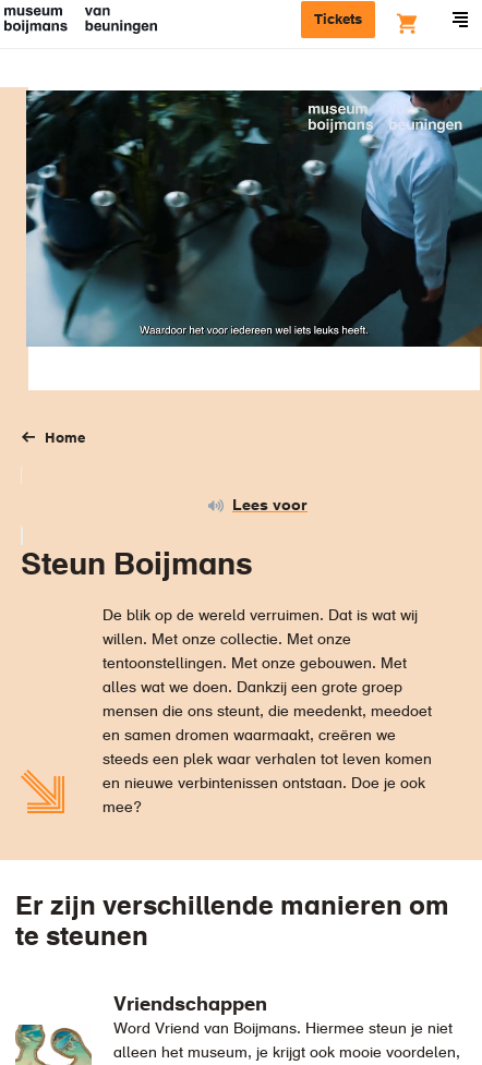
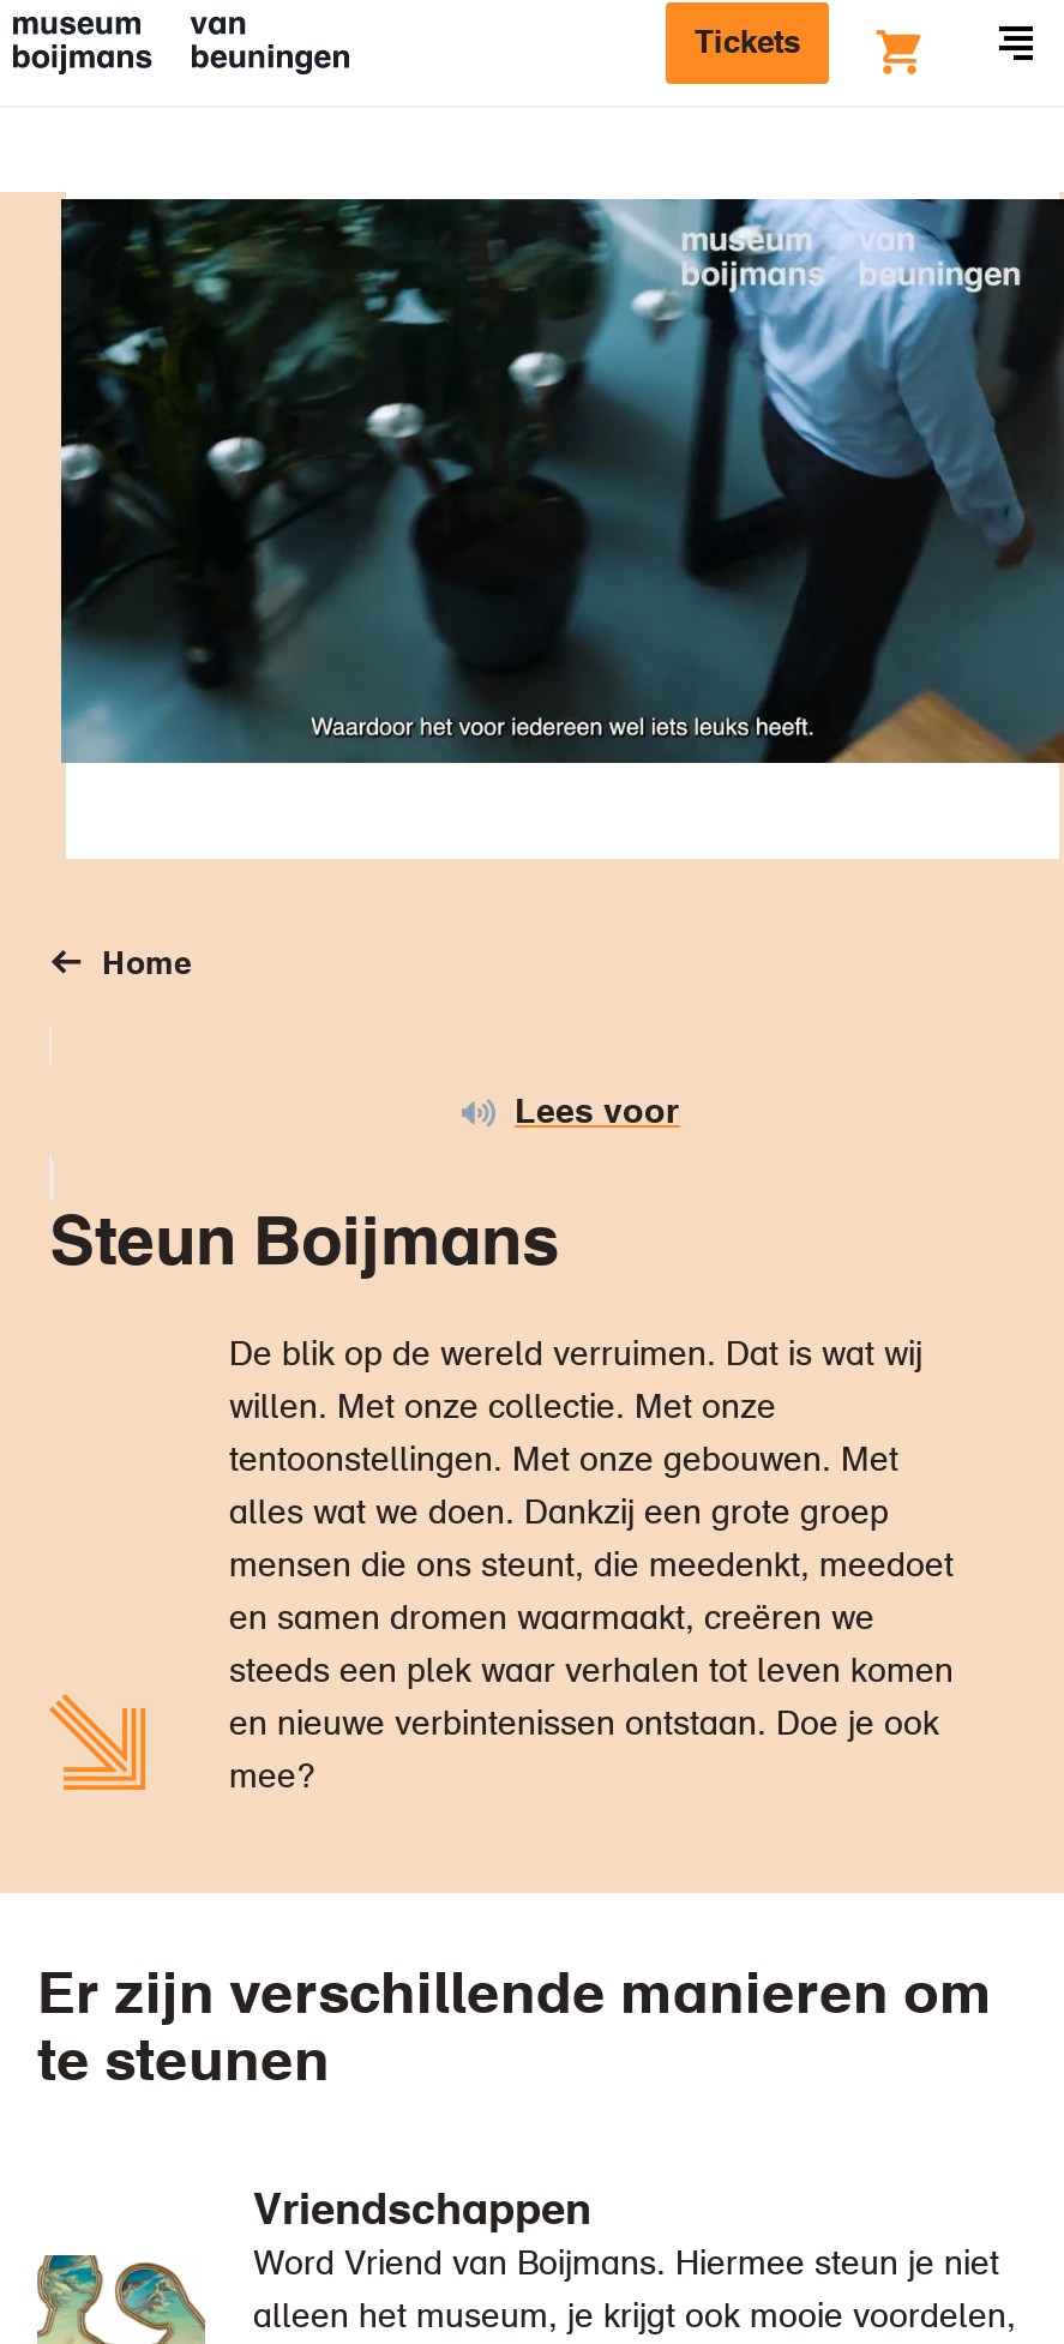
- [image]
+ [image]
